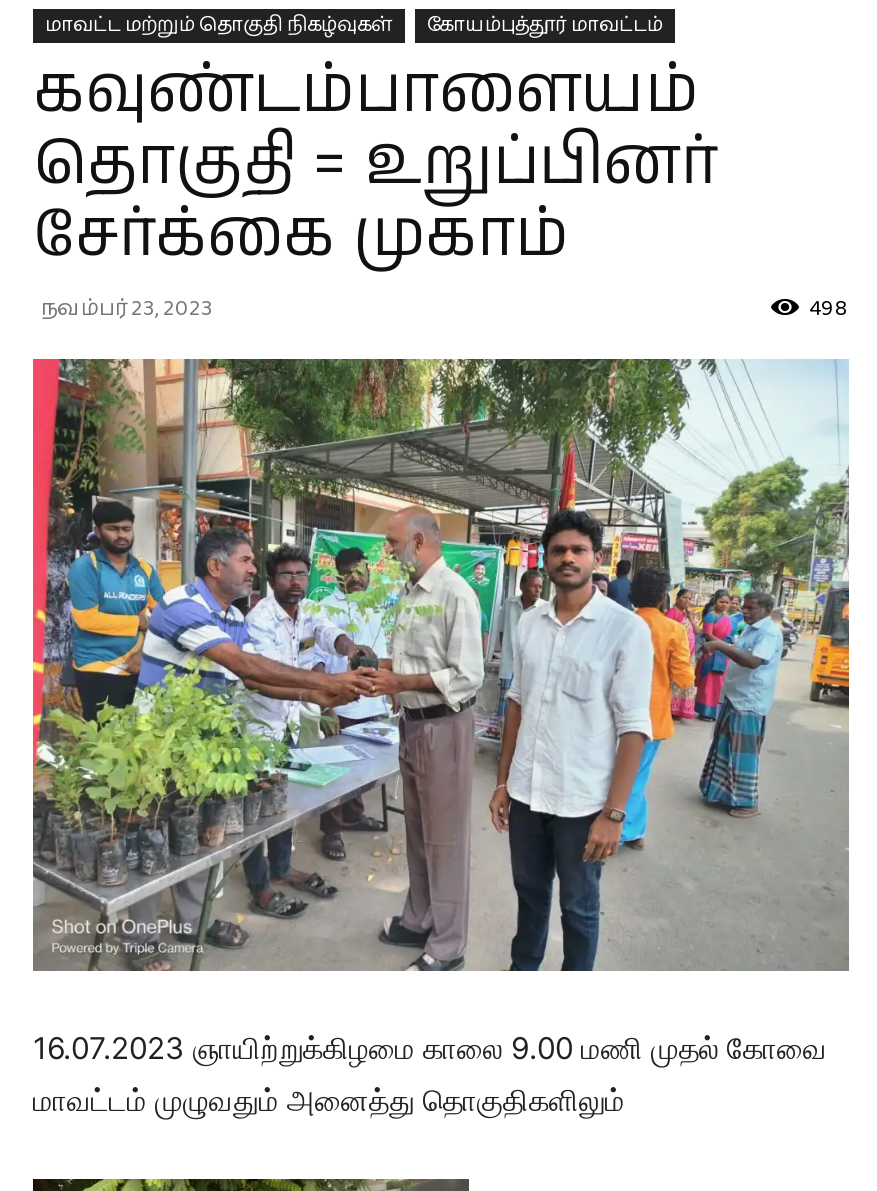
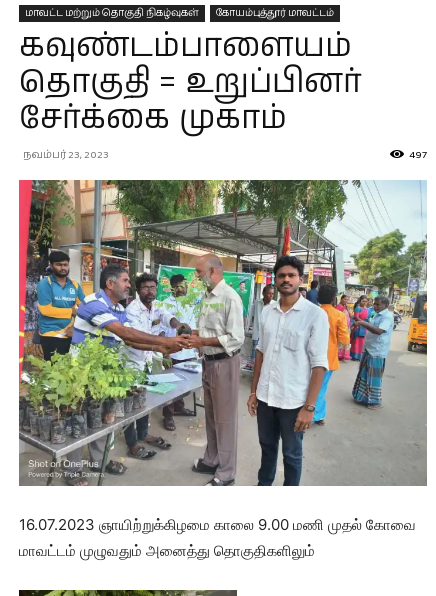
- 498
+ 497
